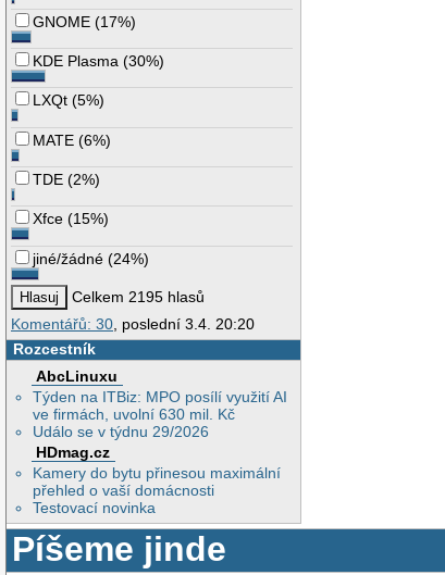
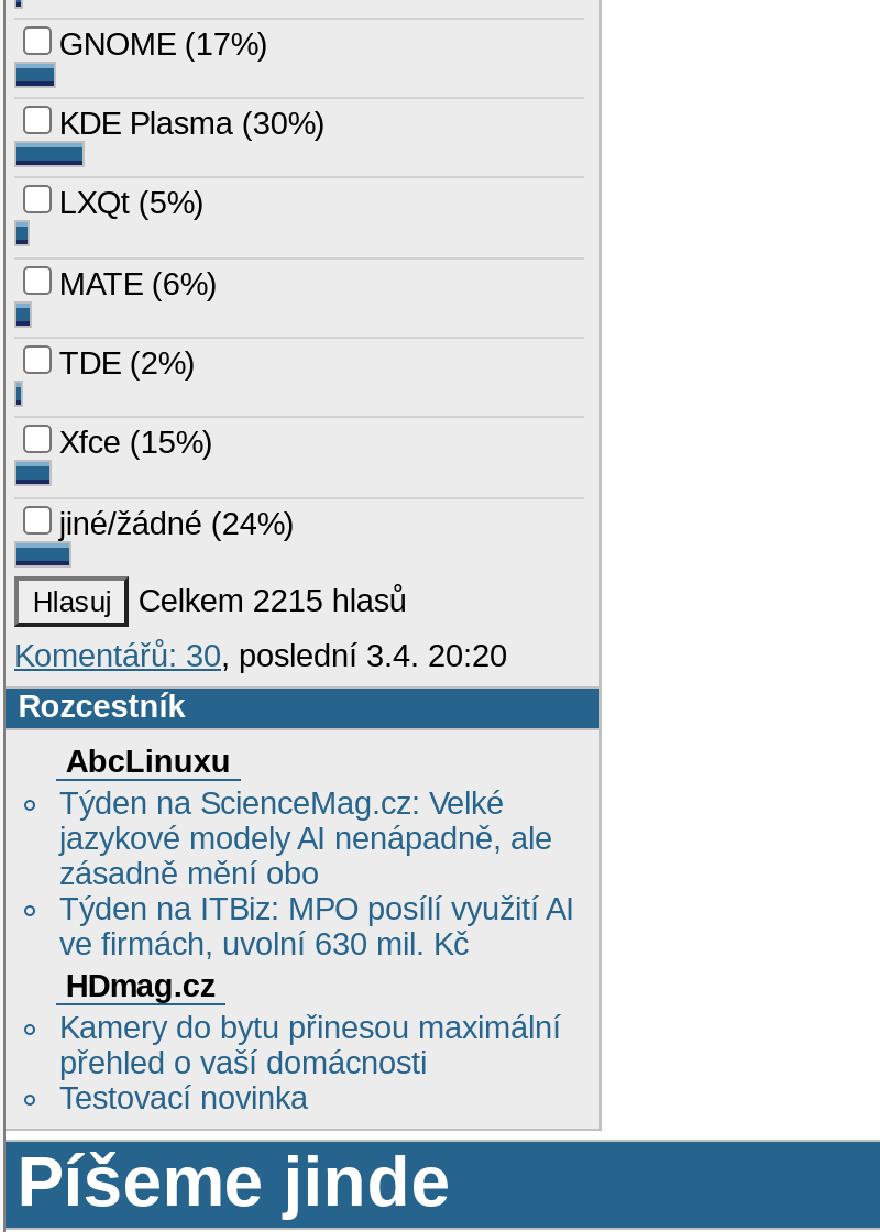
- Celkem 2195 hlasů
+ Celkem 2215 hlasů

+ Týden na ScienceMag.cz: Velké
+ jazykové modely AI nenápadně, ale
+ zásadně mění obo

moved down: Týden na ITBiz: MPO posílí využití AI | ve firmách, uvolní 630 mil. Kč

- Událo se v týdnu 29/2026
